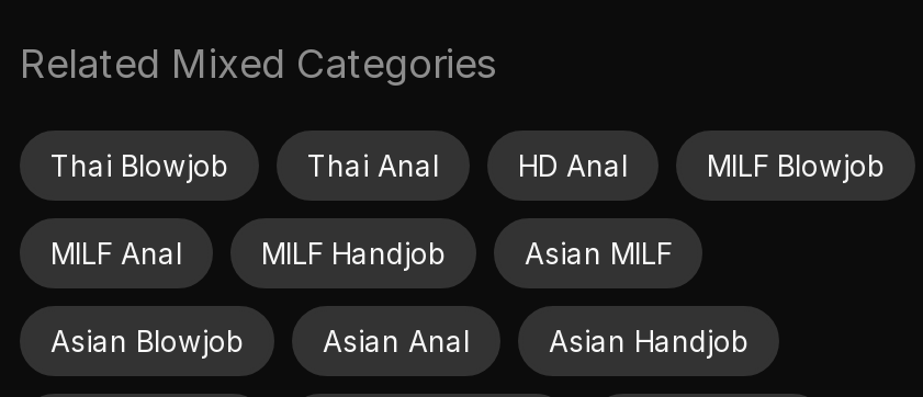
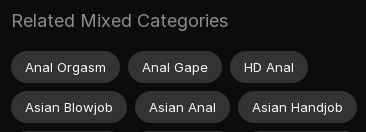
- Thai Blowjob
- Thai Anal
+ Anal Orgasm
+ Anal Gape

- MILF Blowjob
- MILF Anal
- MILF Handjob
- Asian MILF
